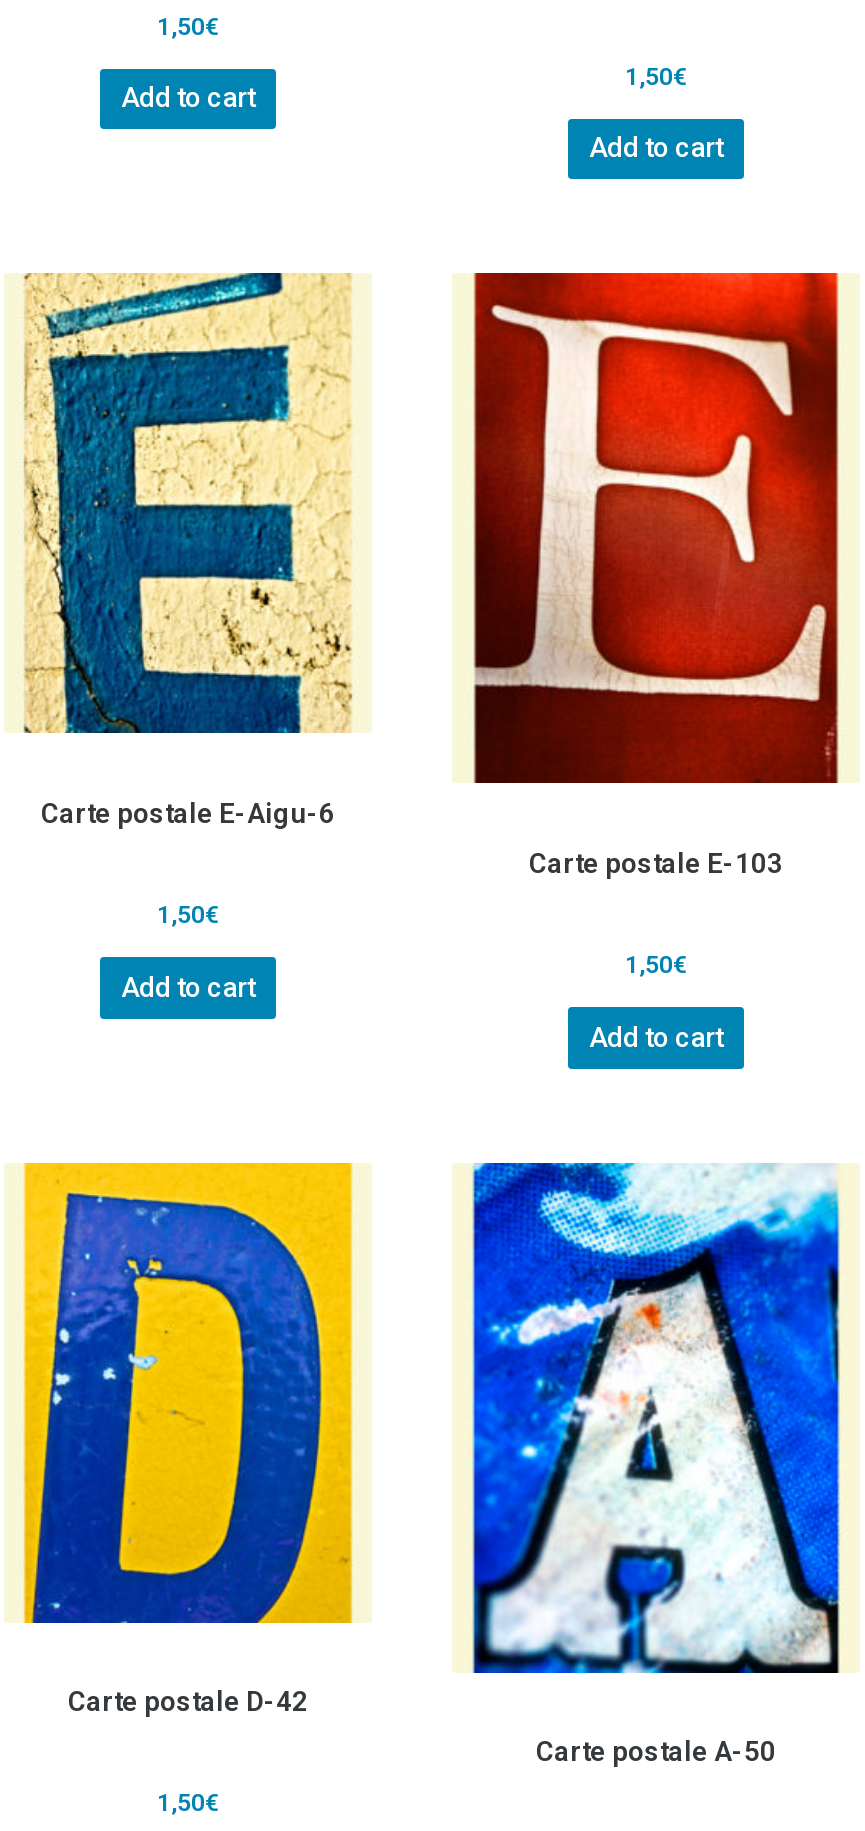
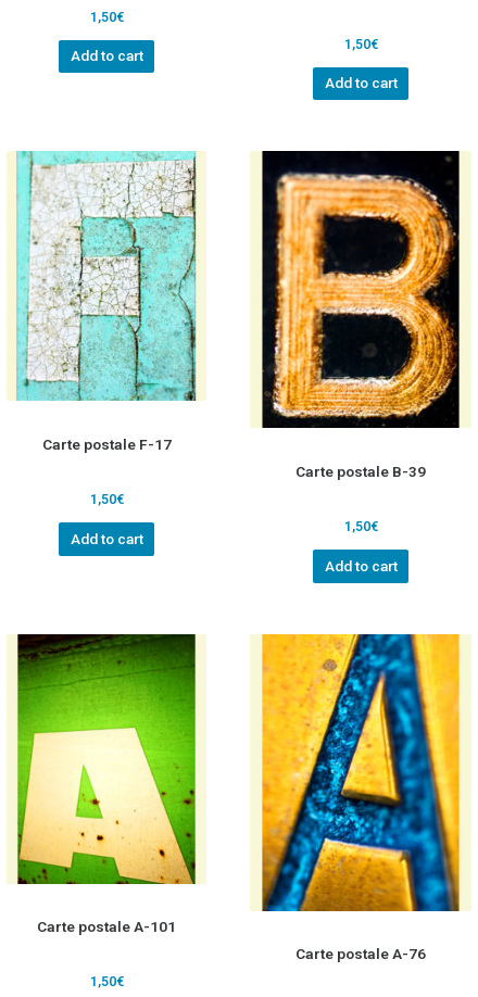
- [image]
- Carte postale E-Aigu-6
+ [image]
+ Carte postale F-17

- [image]
- Carte postale E-103
+ [image]
+ Carte postale B-39

- [image]
- Carte postale D-42
+ [image]
+ Carte postale A-101

- [image]
- Carte postale A-50
+ [image]
+ Carte postale A-76
